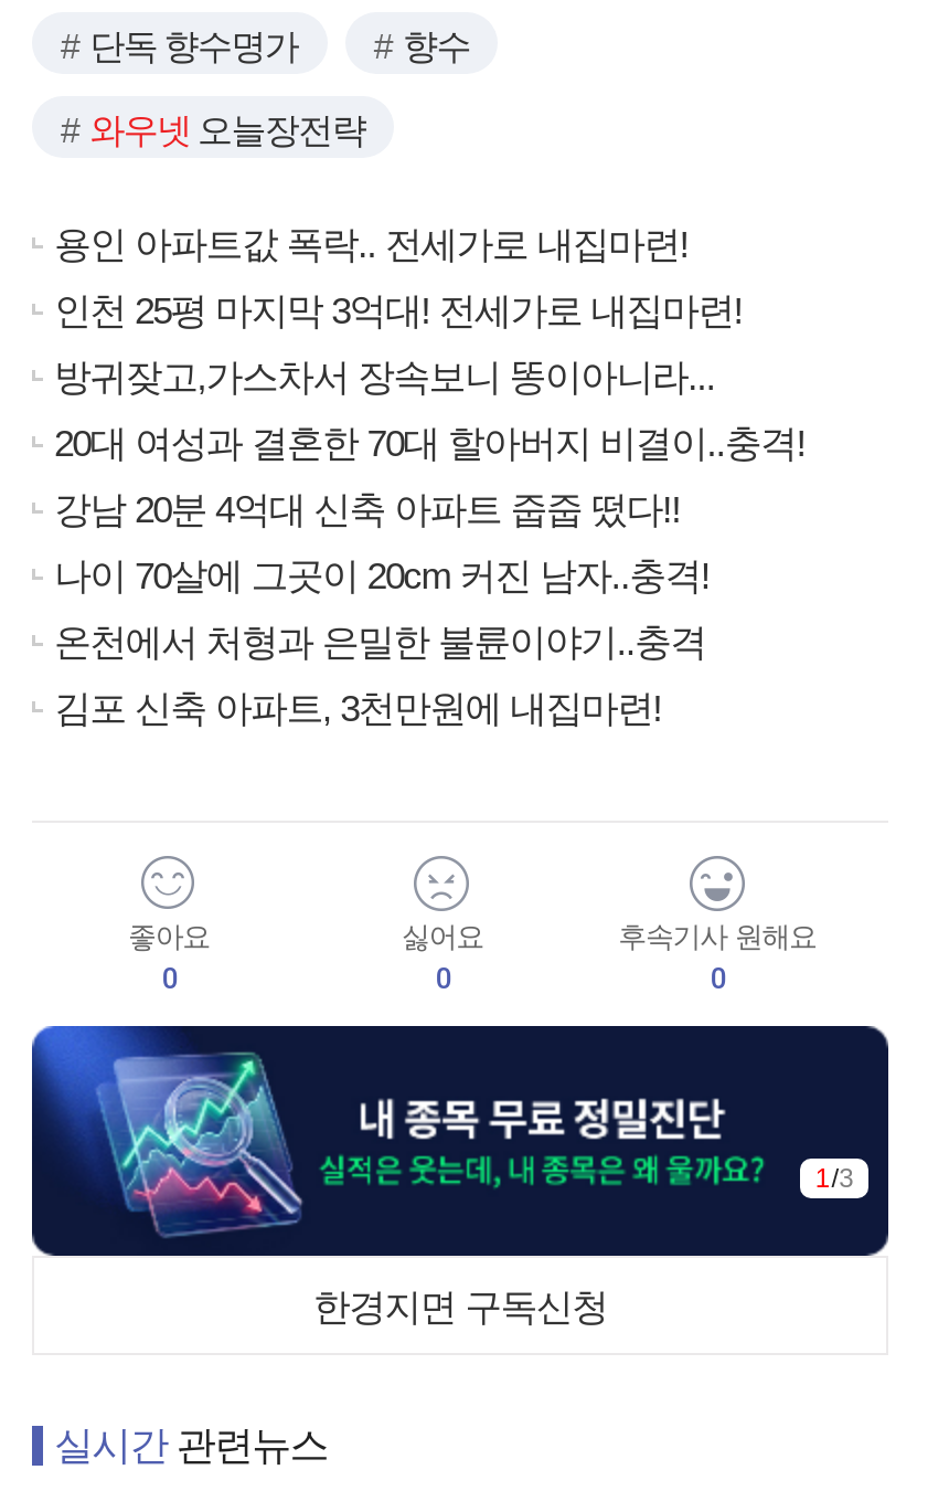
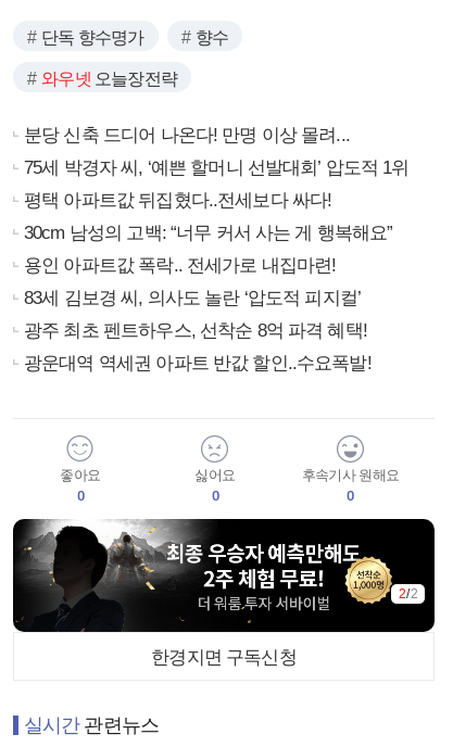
+ 분당 신축 드디어 나온다! 만명 이상 몰려...
+ 75세 박경자 씨, ‘예쁜 할머니 선발대회’ 압도적 1위
+ 평택 아파트값 뒤집혔다..전세보다 싸다!
+ 30cm 남성의 고백: “너무 커서 사는 게 행복해요”

moved down: 용인 아파트값 폭락.. 전세가로 내집마련!

- 인천 25평 마지막 3억대! 전세가로 내집마련!
- 방귀잦고,가스차서 장속보니 똥이아니라...
- 20대 여성과 결혼한 70대 할아버지 비결이..충격!
- 강남 20분 4억대 신축 아파트 줍줍 떴다!!
- 나이 70살에 그곳이 20cm 커진 남자..충격!
- 온천에서 처형과 은밀한 불륜이야기..충격
- 김포 신축 아파트, 3천만원에 내집마련!
+ 83세 김보경 씨, 의사도 놀란 ‘압도적 피지컬’
+ 광주 최초 펜트하우스, 선착순 8억 파격 혜택!
+ 광운대역 역세권 아파트 반값 할인..수요폭발!

- [image]
- 1/3
+ [image]
+ 2/2
